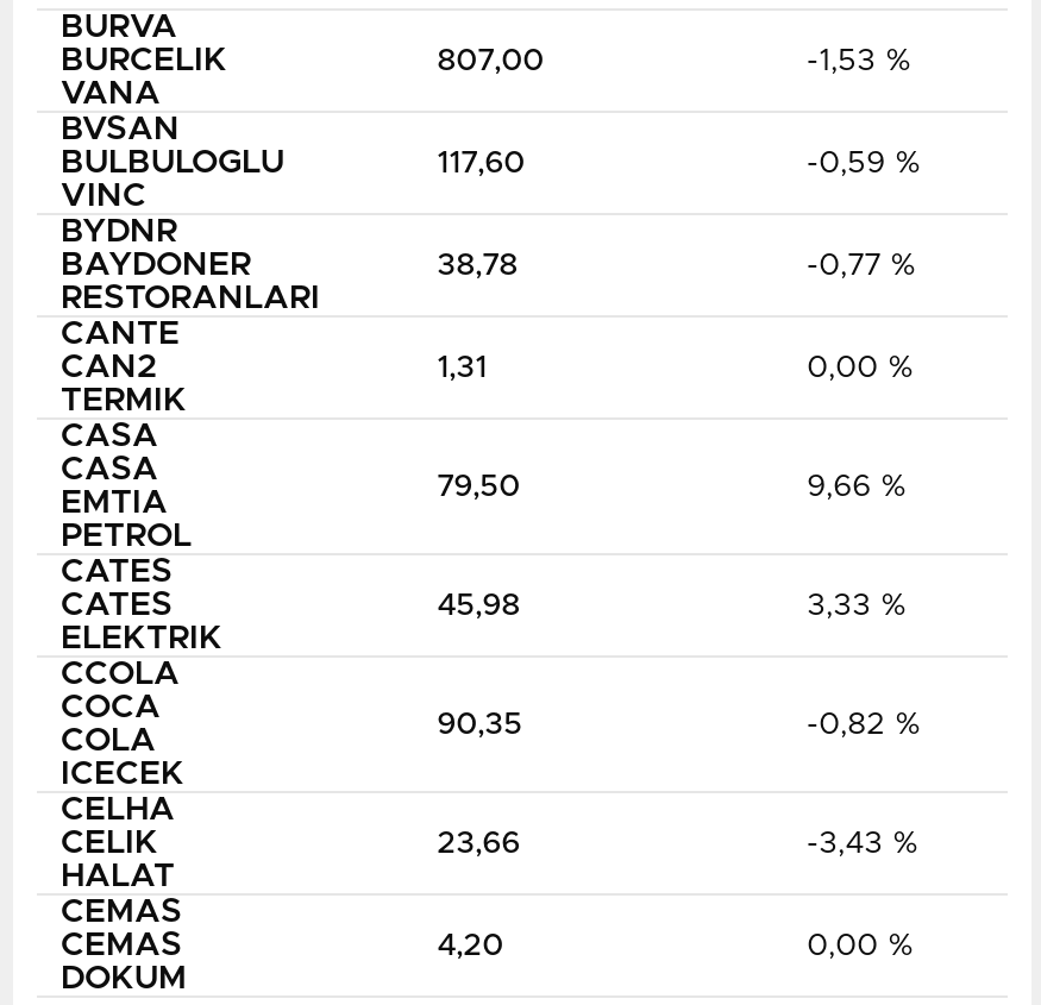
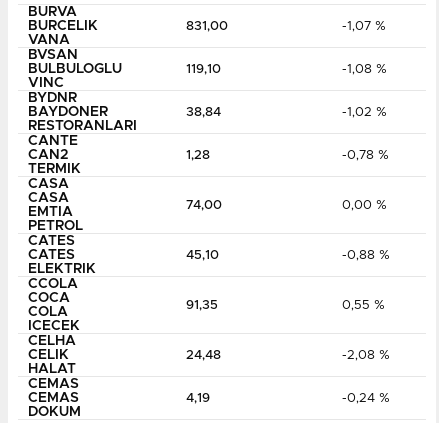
- 807,00
+ 831,00

- -1,53 %
+ -1,07 %

- 117,60
+ 119,10

- -0,59 %
+ -1,08 %

- 38,78
+ 38,84

- -0,77 %
+ -1,02 %

- 1,31
+ 1,28

- 0,00 %
+ -0,78 %

- 79,50
+ 74,00

- 9,66 %
+ 0,00 %

- 45,98
+ 45,10

- 3,33 %
+ -0,88 %

- 90,35
+ 91,35

- -0,82 %
+ 0,55 %

- 23,66
+ 24,48

- -3,43 %
+ -2,08 %

- 4,20
+ 4,19

- 0,00 %
+ -0,24 %
